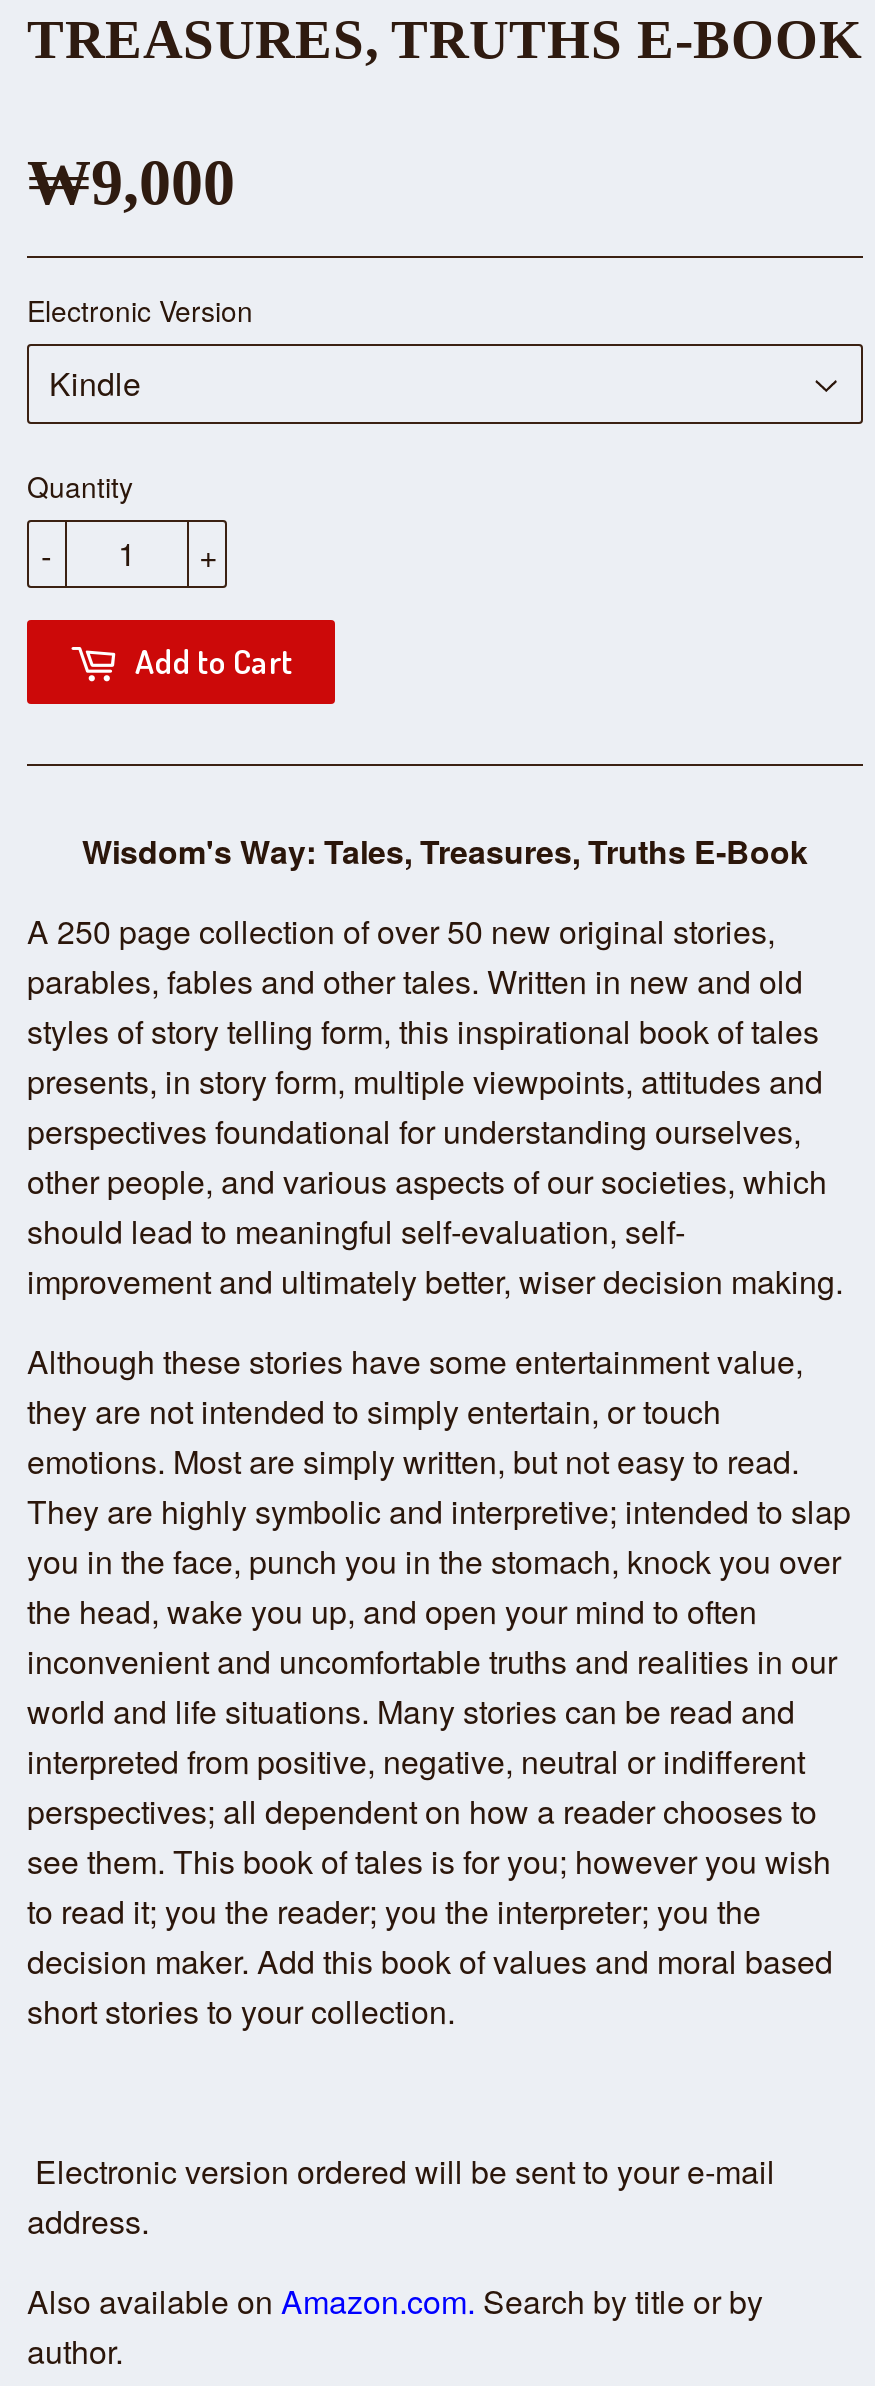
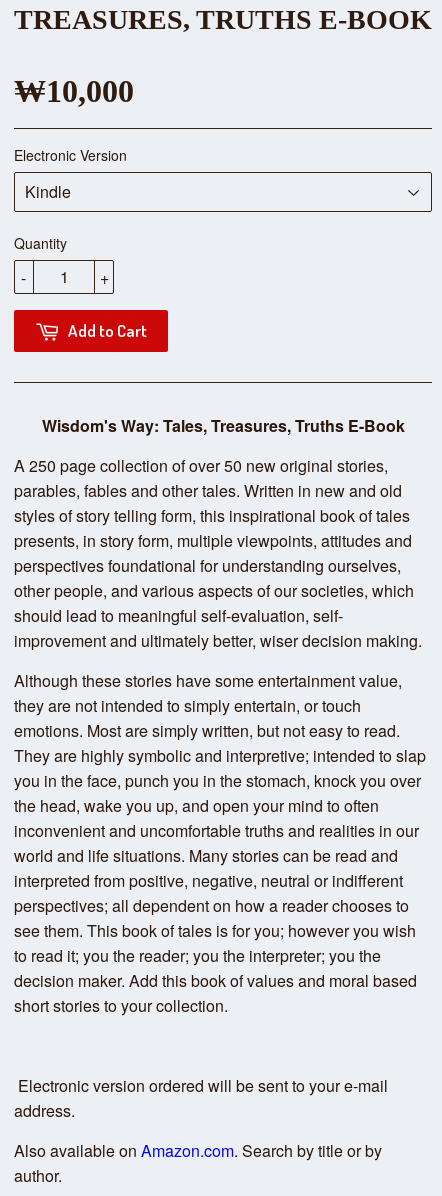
- ₩9,000
+ ₩10,000
